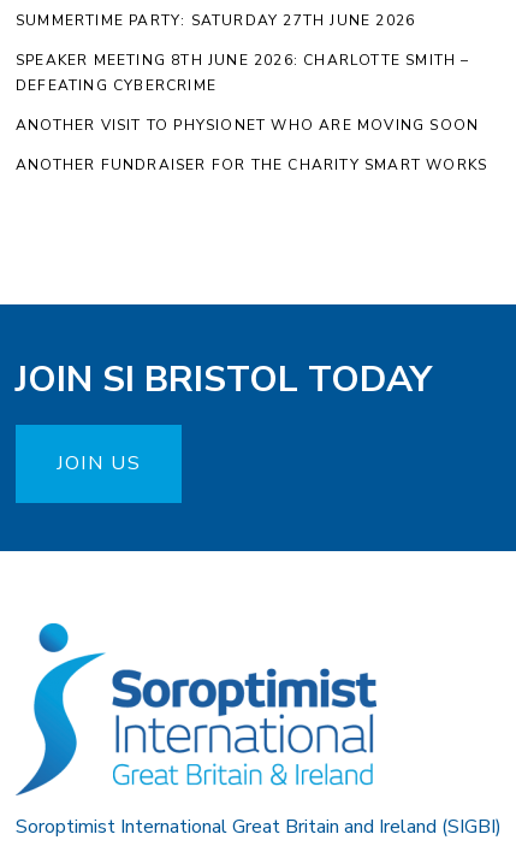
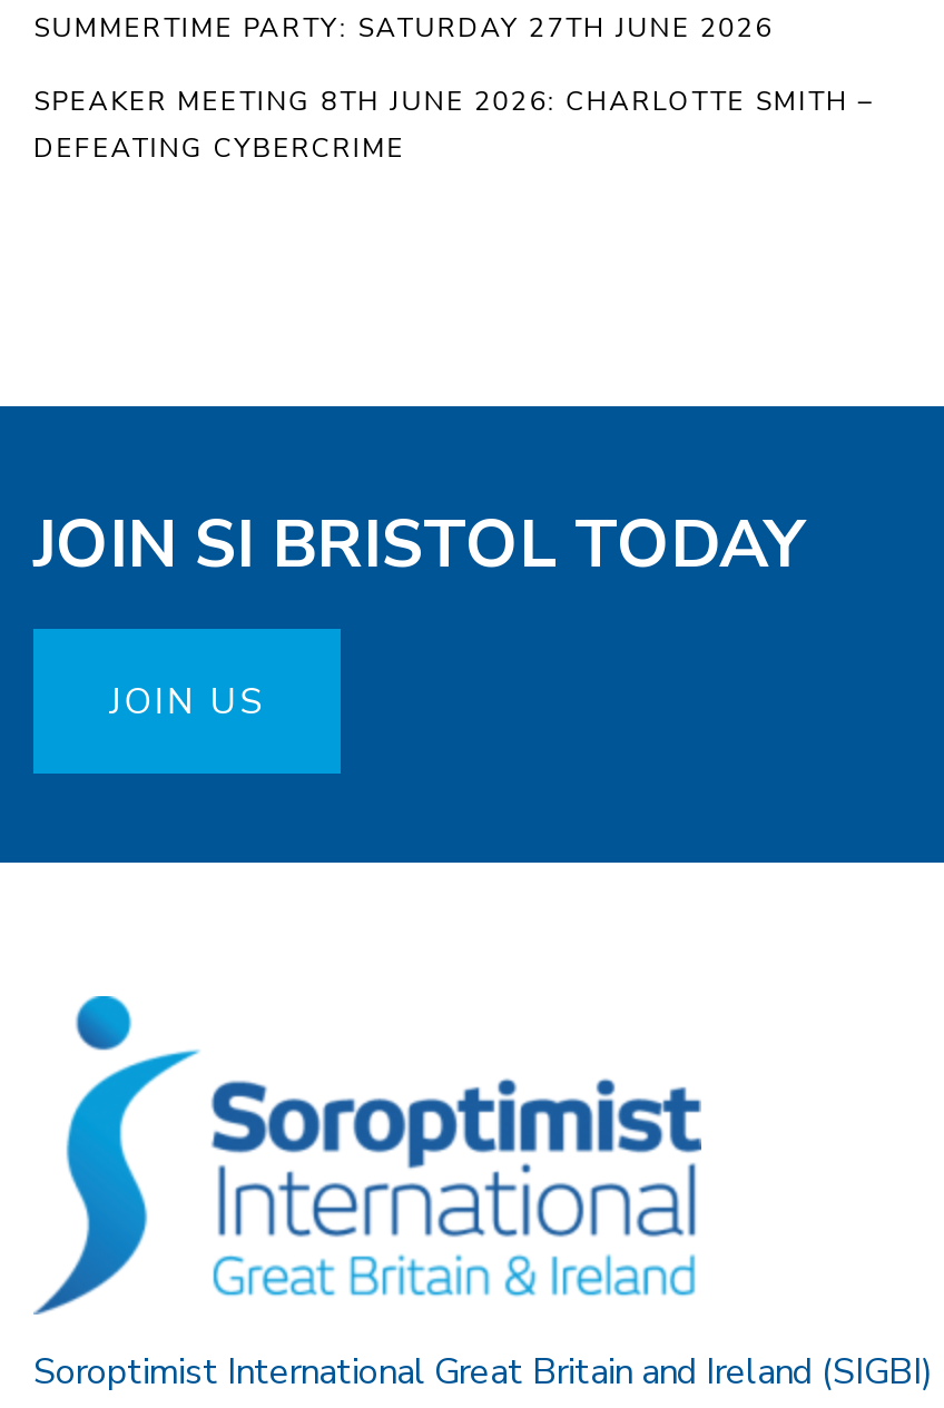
- ANOTHER VISIT TO PHYSIONET WHO ARE MOVING SOON
- ANOTHER FUNDRAISER FOR THE CHARITY SMART WORKS
